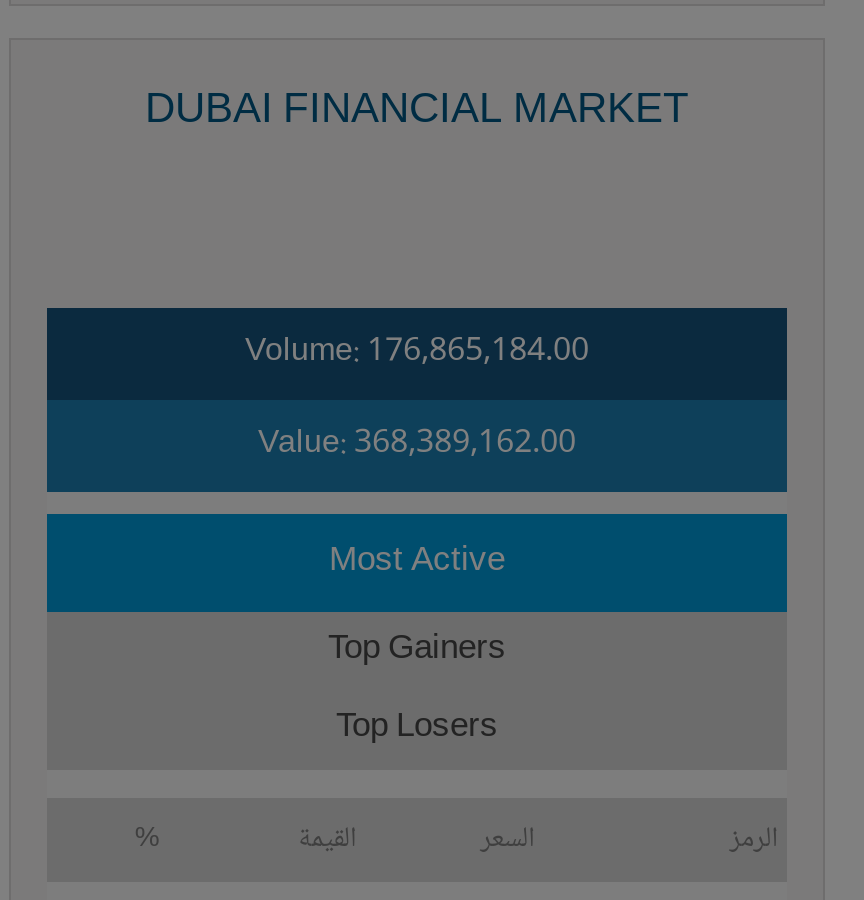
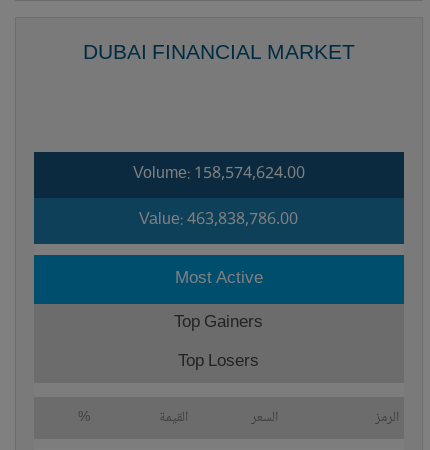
- Volume: 176,865,184.00
+ Volume: 158,574,624.00

- Value: 368,389,162.00
+ Value: 463,838,786.00
